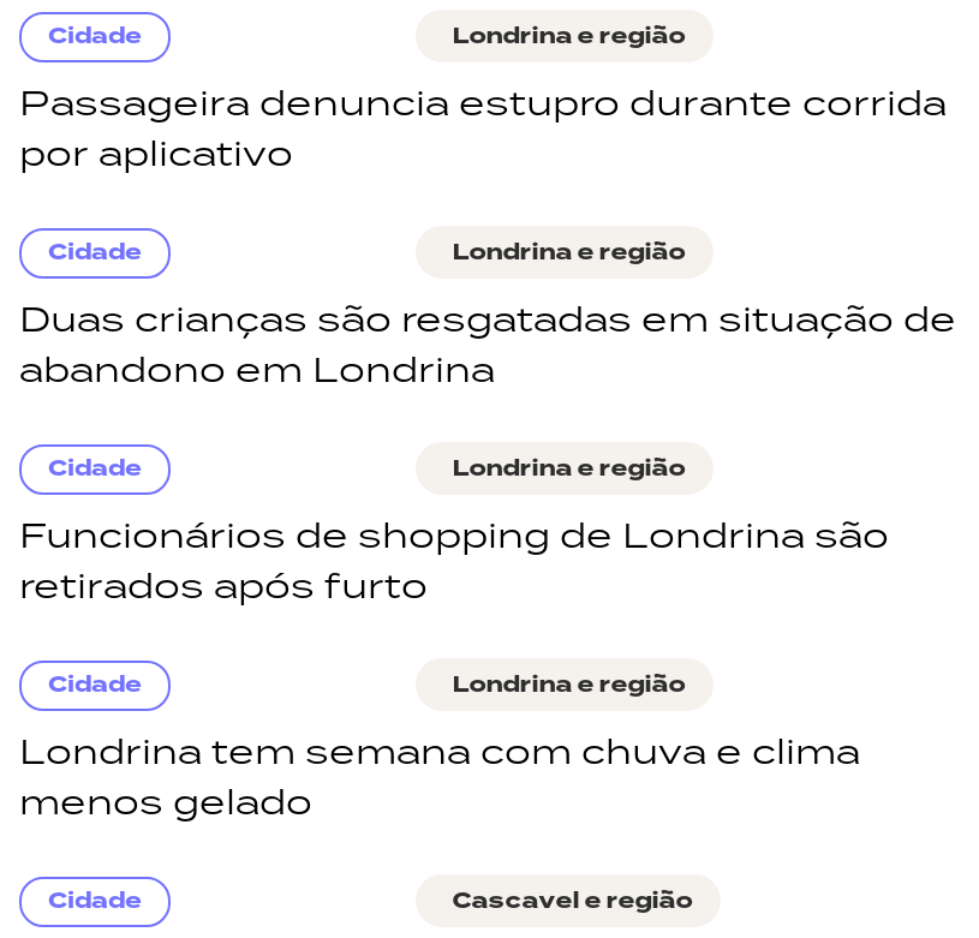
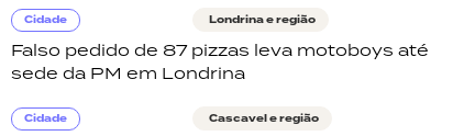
- Passageira denuncia estupro durante corrida
- por aplicativo
- Cidade
- Londrina e região
- Duas crianças são resgatadas em situação de
- abandono em Londrina
- Cidade
- Londrina e região
- Funcionários de shopping de Londrina são
- retirados após furto
- Cidade
- Londrina e região
- Londrina tem semana com chuva e clima
- menos gelado
+ Falso pedido de 87 pizzas leva motoboys até
+ sede da PM em Londrina
